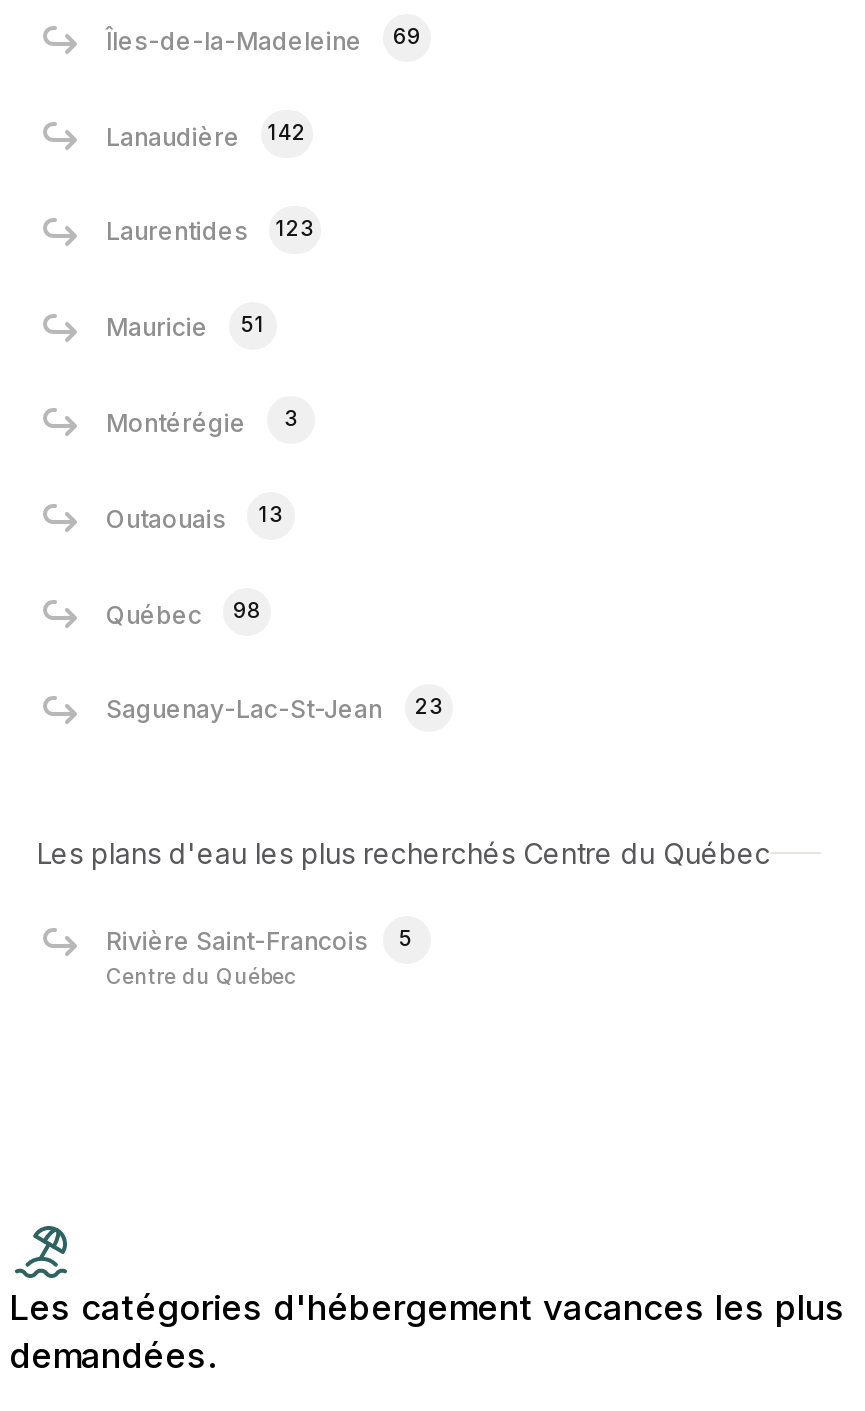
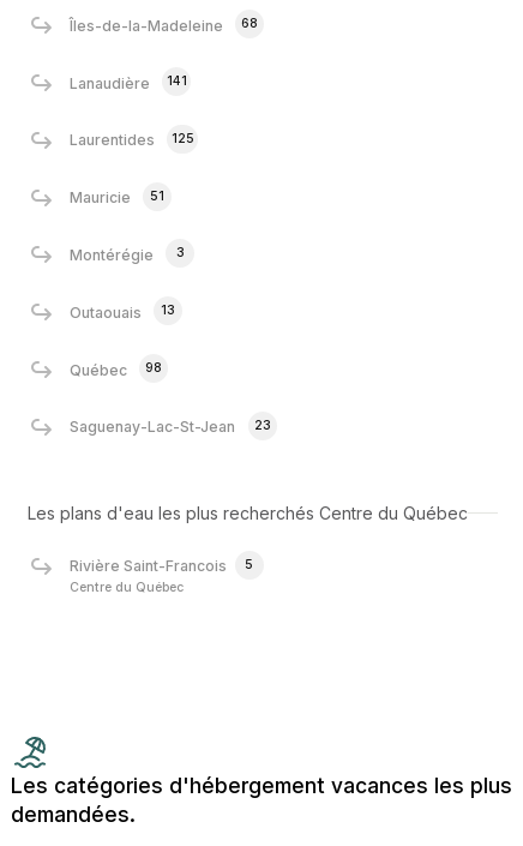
- Îles-de-la-Madeleine 69
+ Îles-de-la-Madeleine 68

- Lanaudière 142
+ Lanaudière 141

- Laurentides 123
+ Laurentides 125
